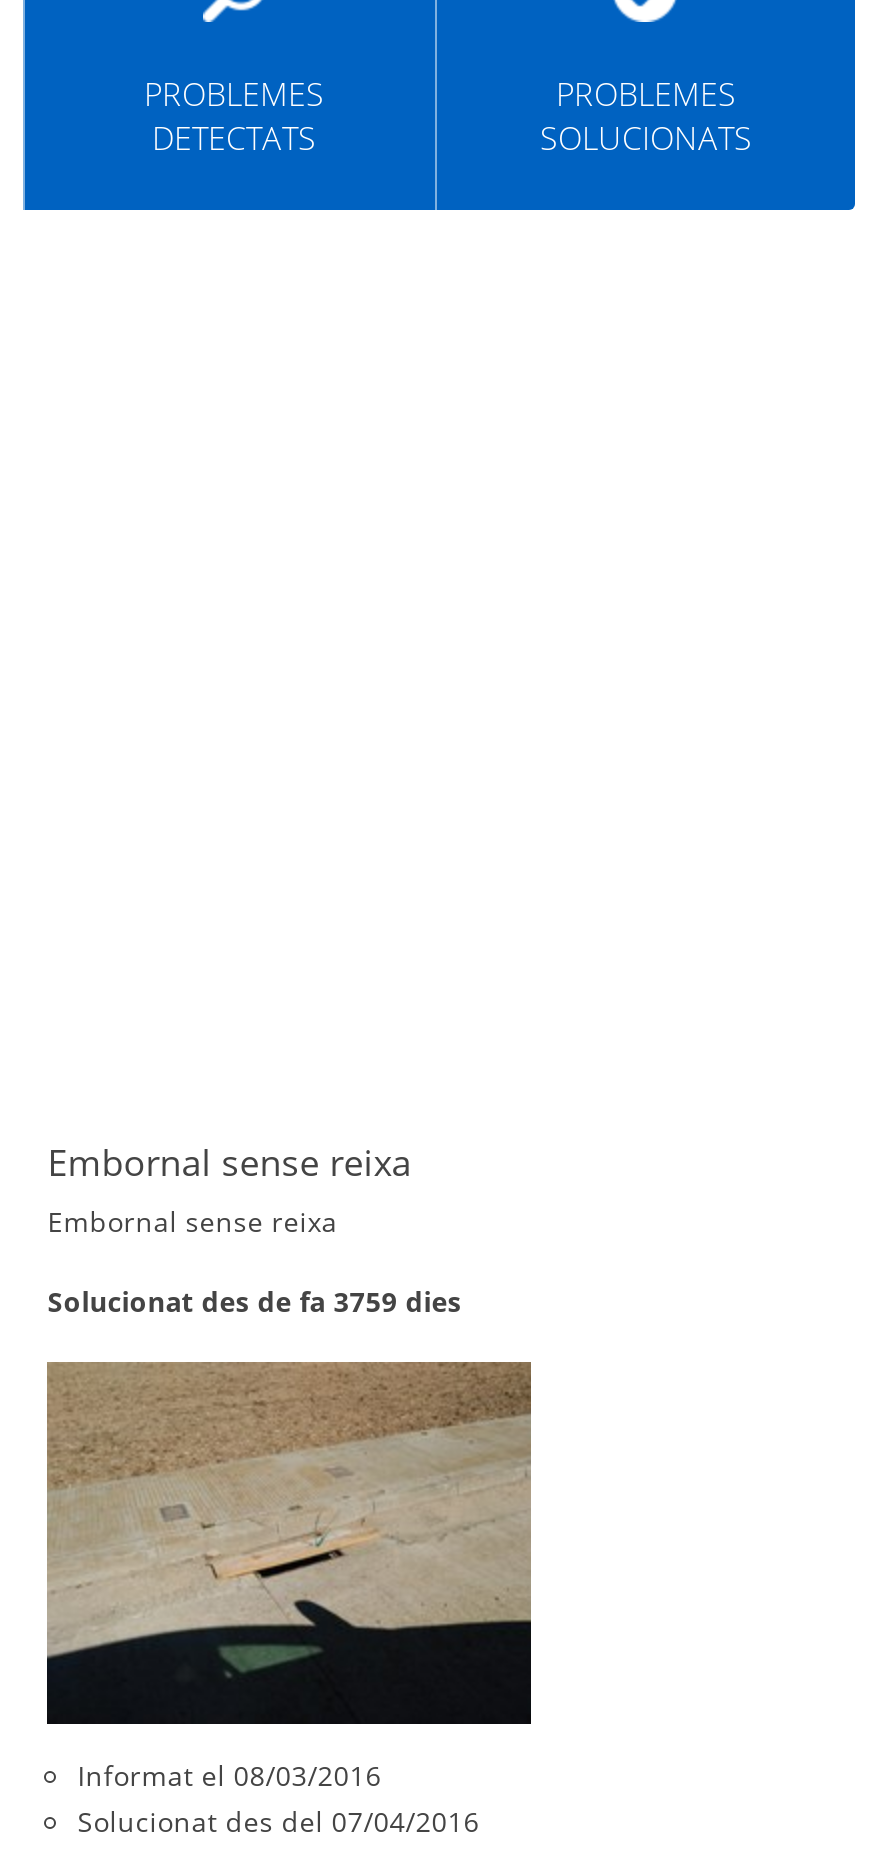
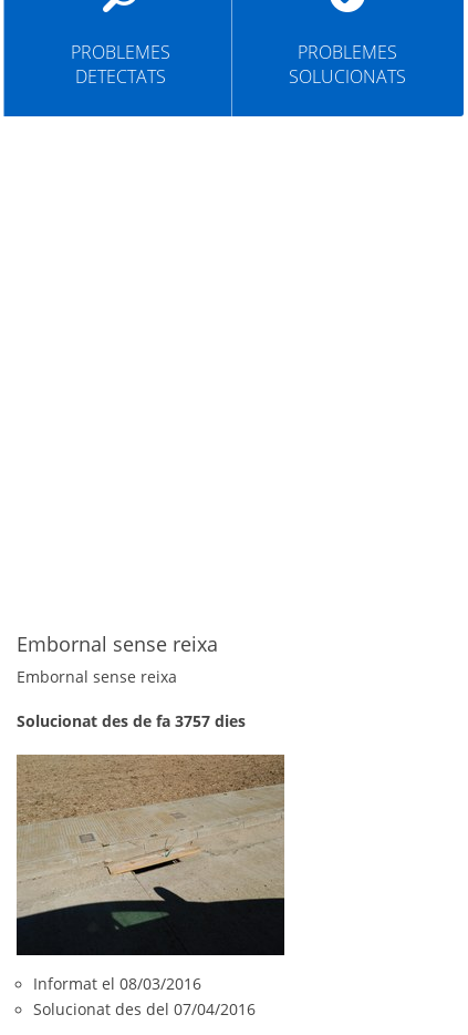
- Solucionat des de fa 3759 dies
+ Solucionat des de fa 3757 dies
